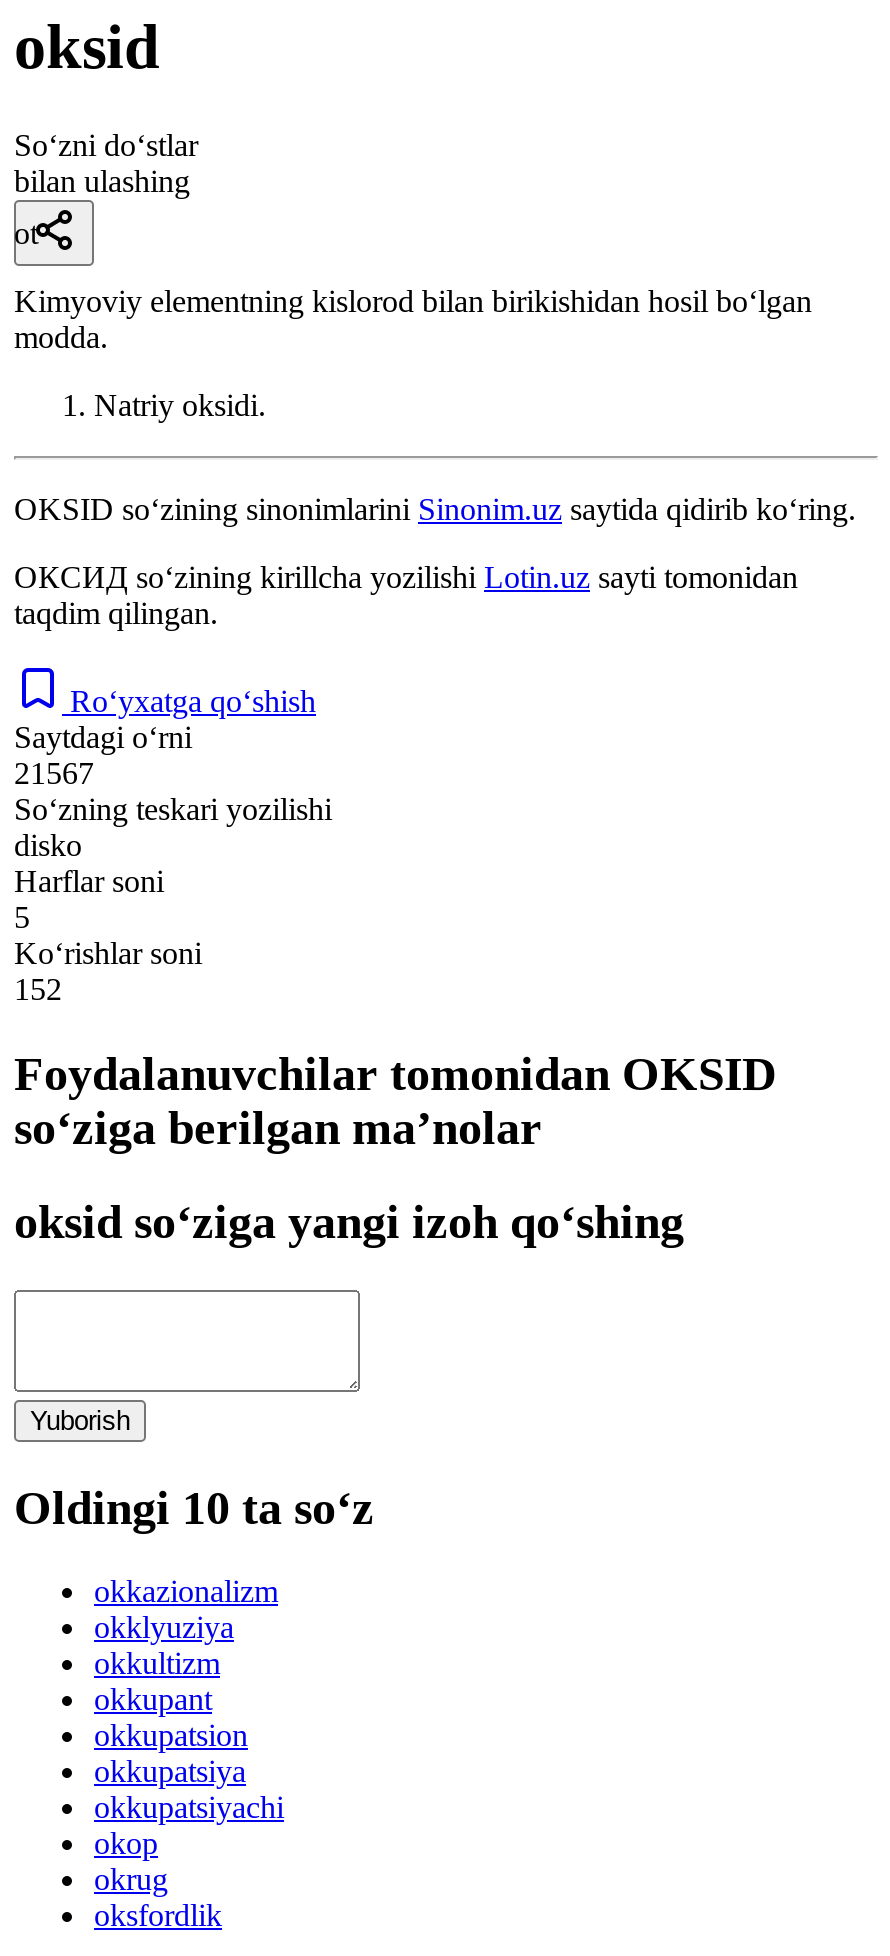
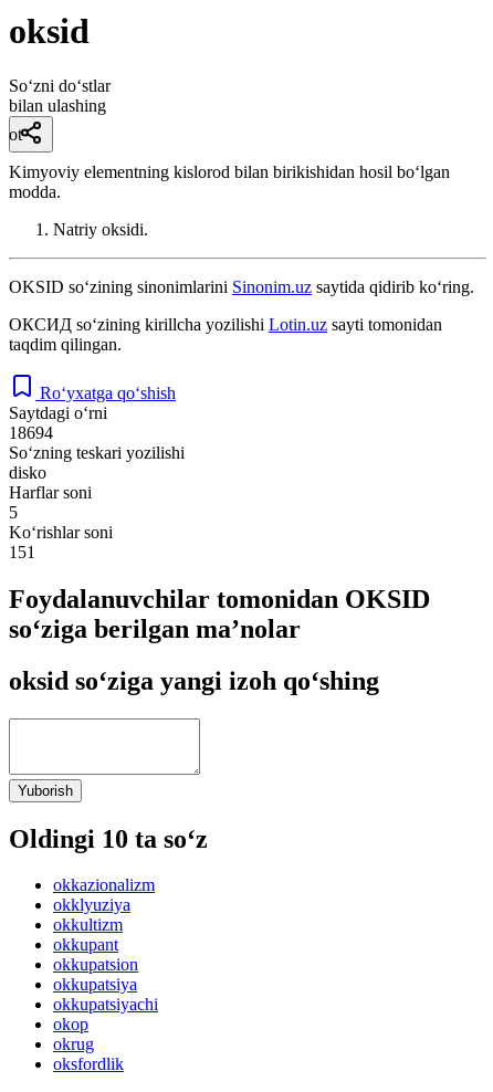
- 21567
+ 18694

- 152
+ 151
